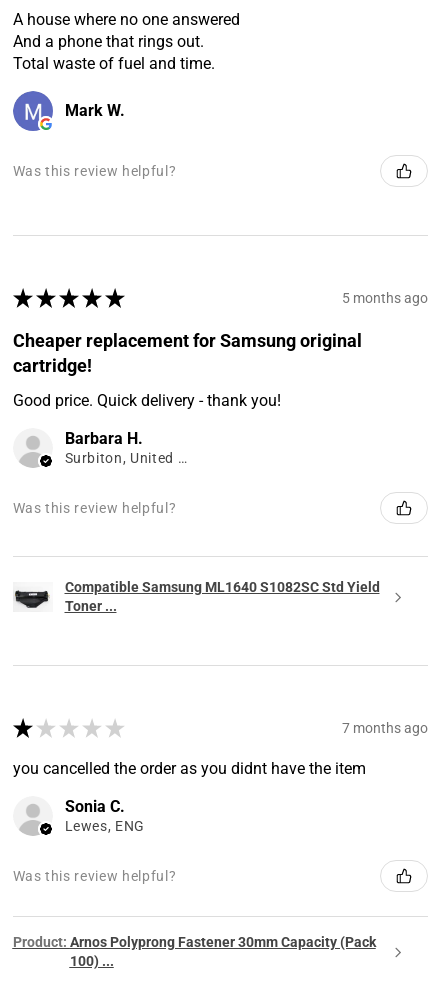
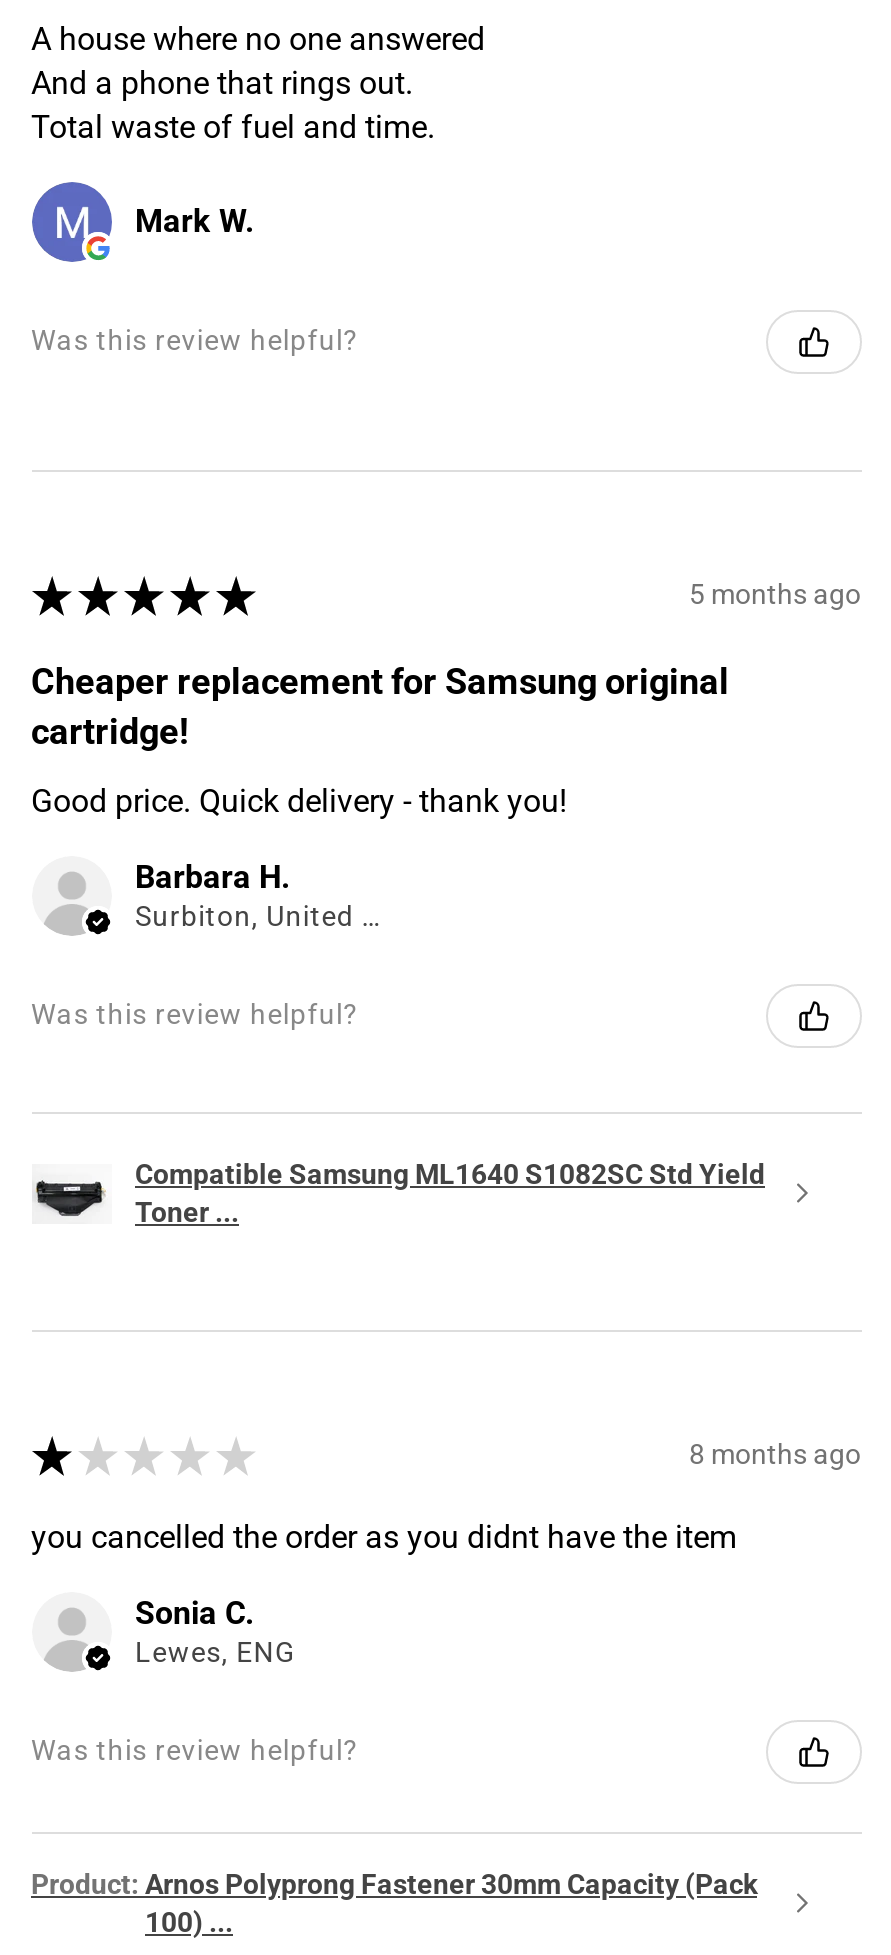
- 7 months ago
+ 8 months ago
